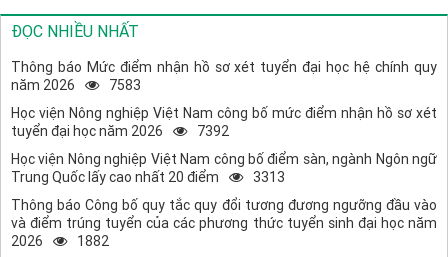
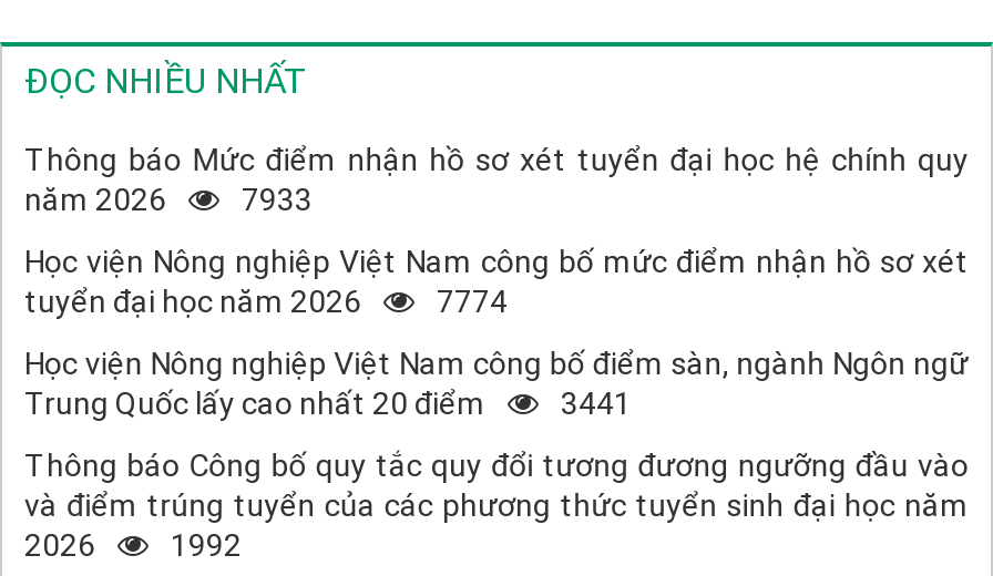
- năm 2026 7583
+ năm 2026 7933

- tuyển đại học năm 2026 7392
+ tuyển đại học năm 2026 7774

- Trung Quốc lấy cao nhất 20 điểm 3313
+ Trung Quốc lấy cao nhất 20 điểm 3441

- 2026 1882
+ 2026 1992
